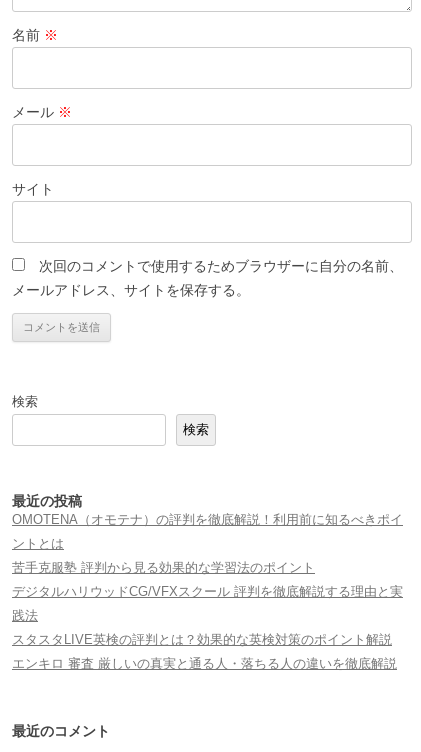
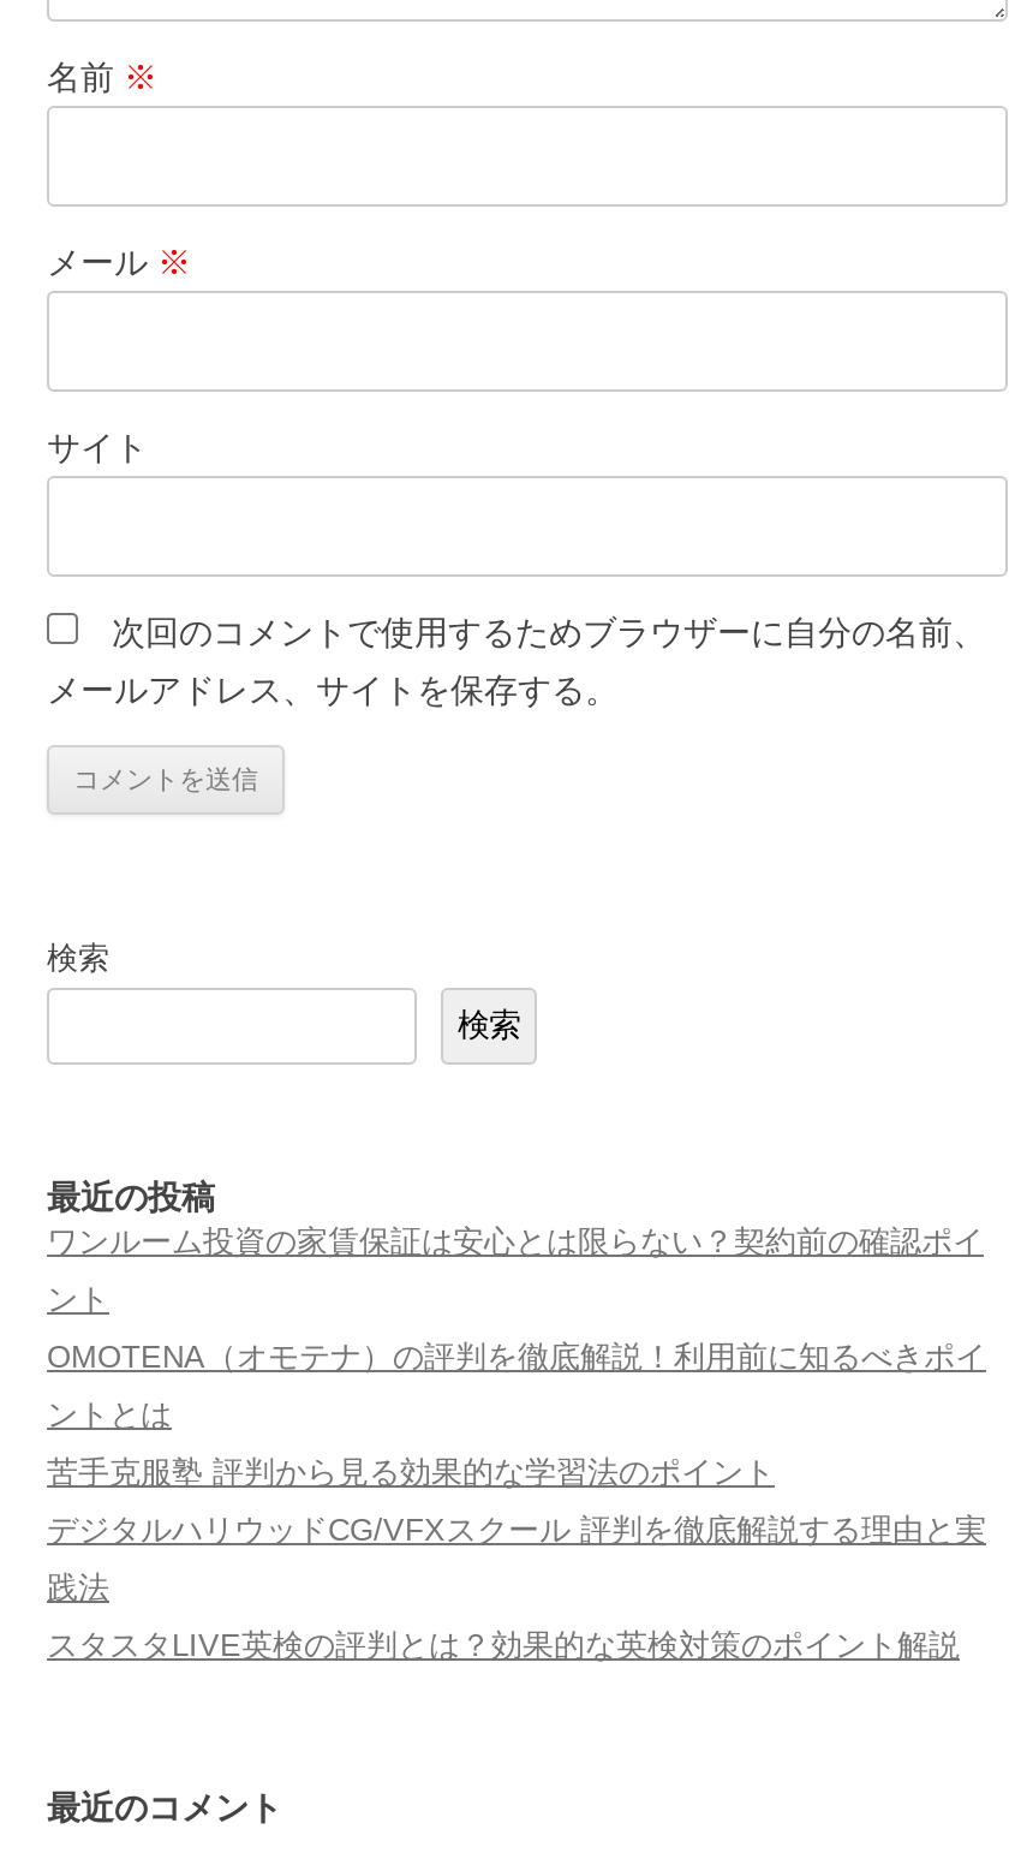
+ ワンルーム投資の家賃保証は安心とは限らない？契約前の確認ポイ
+ ント

moved down: OMOTENA（オモテナ）の評判を徹底解説！利用前に知るべきポイ | ントとは | デジタルハリウッドCG/VFXスクール 評判を徹底解説する理由と実 | スタスタLIVE英検の評判とは？効果的な英検対策のポイント解説

- エンキロ 審査 厳しいの真実と通る人・落ちる人の違いを徹底解説
